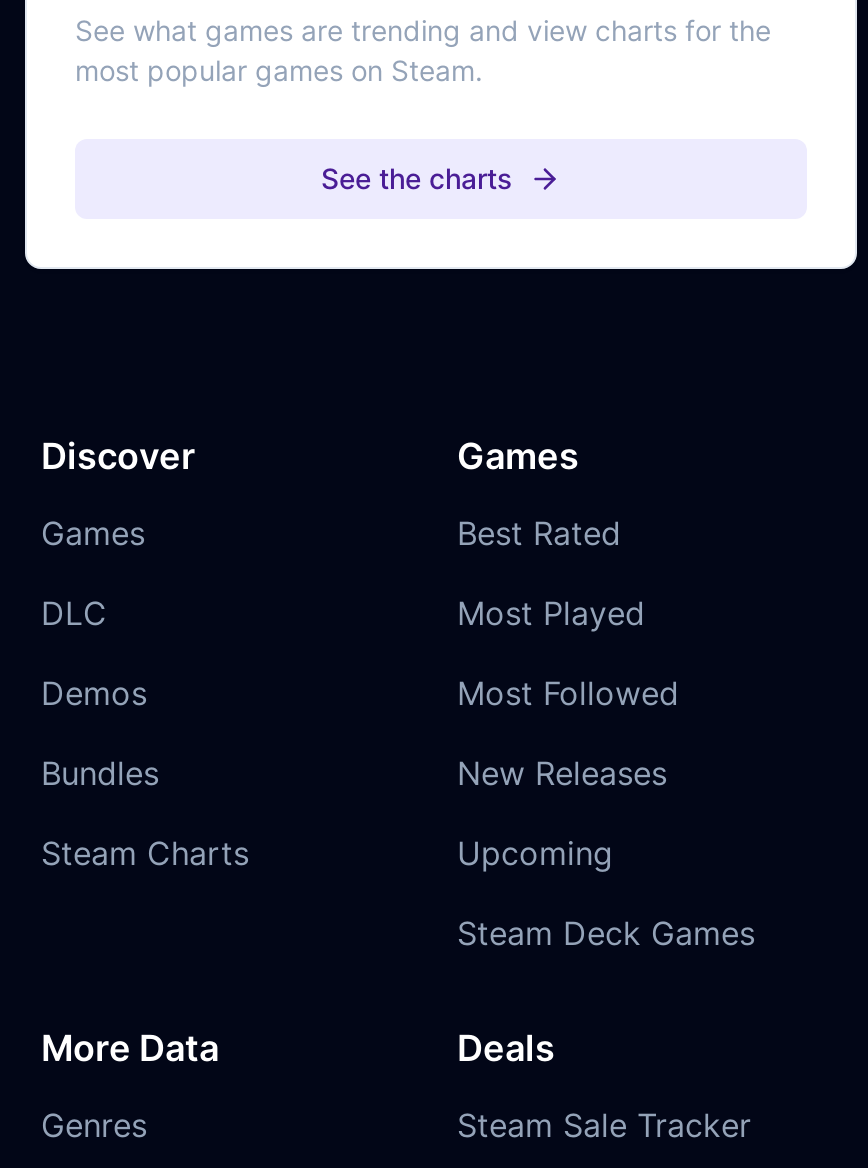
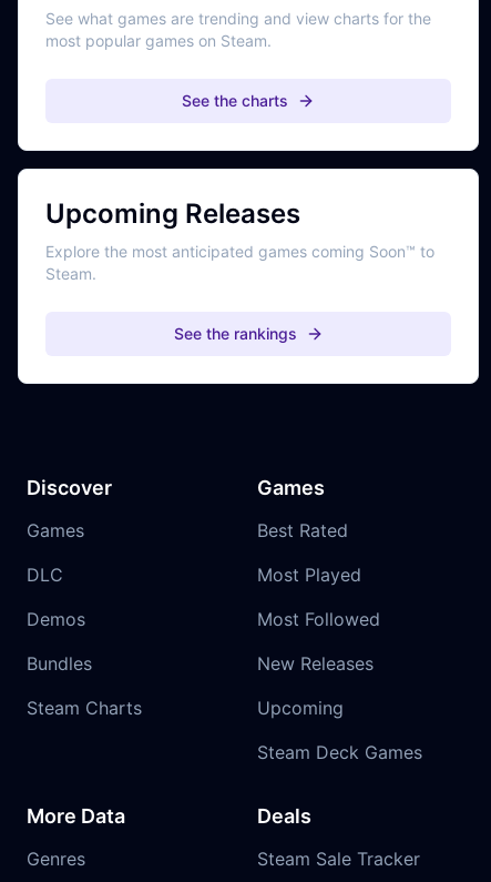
+ Upcoming Releases
+ Explore the most anticipated games coming Soon™ to
+ Steam.
+ See the rankings
